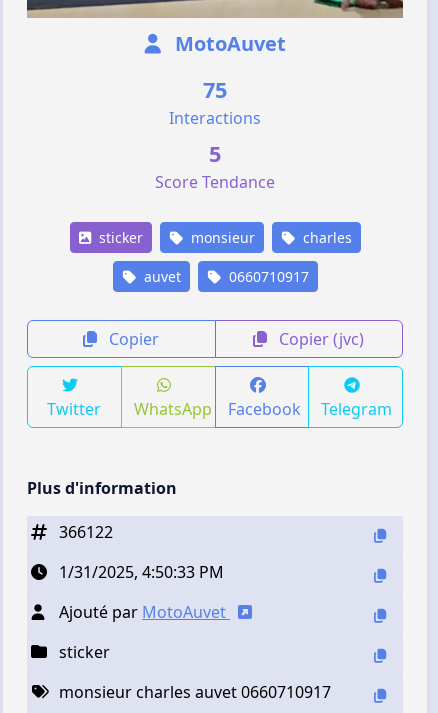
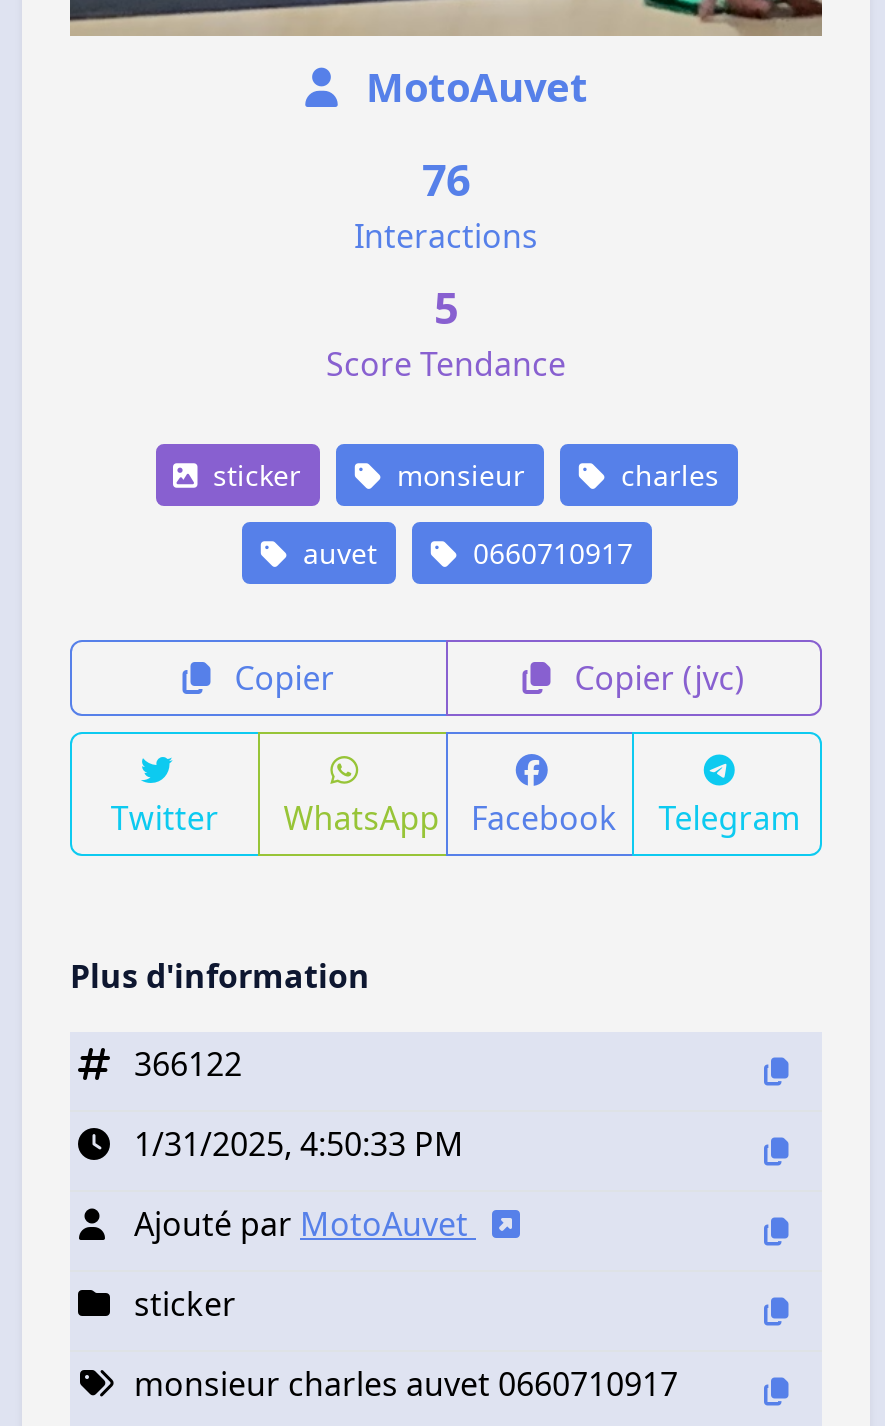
- 75
+ 76
